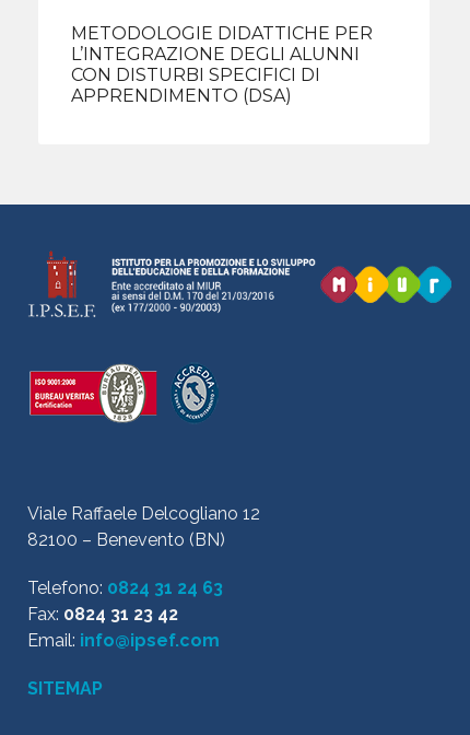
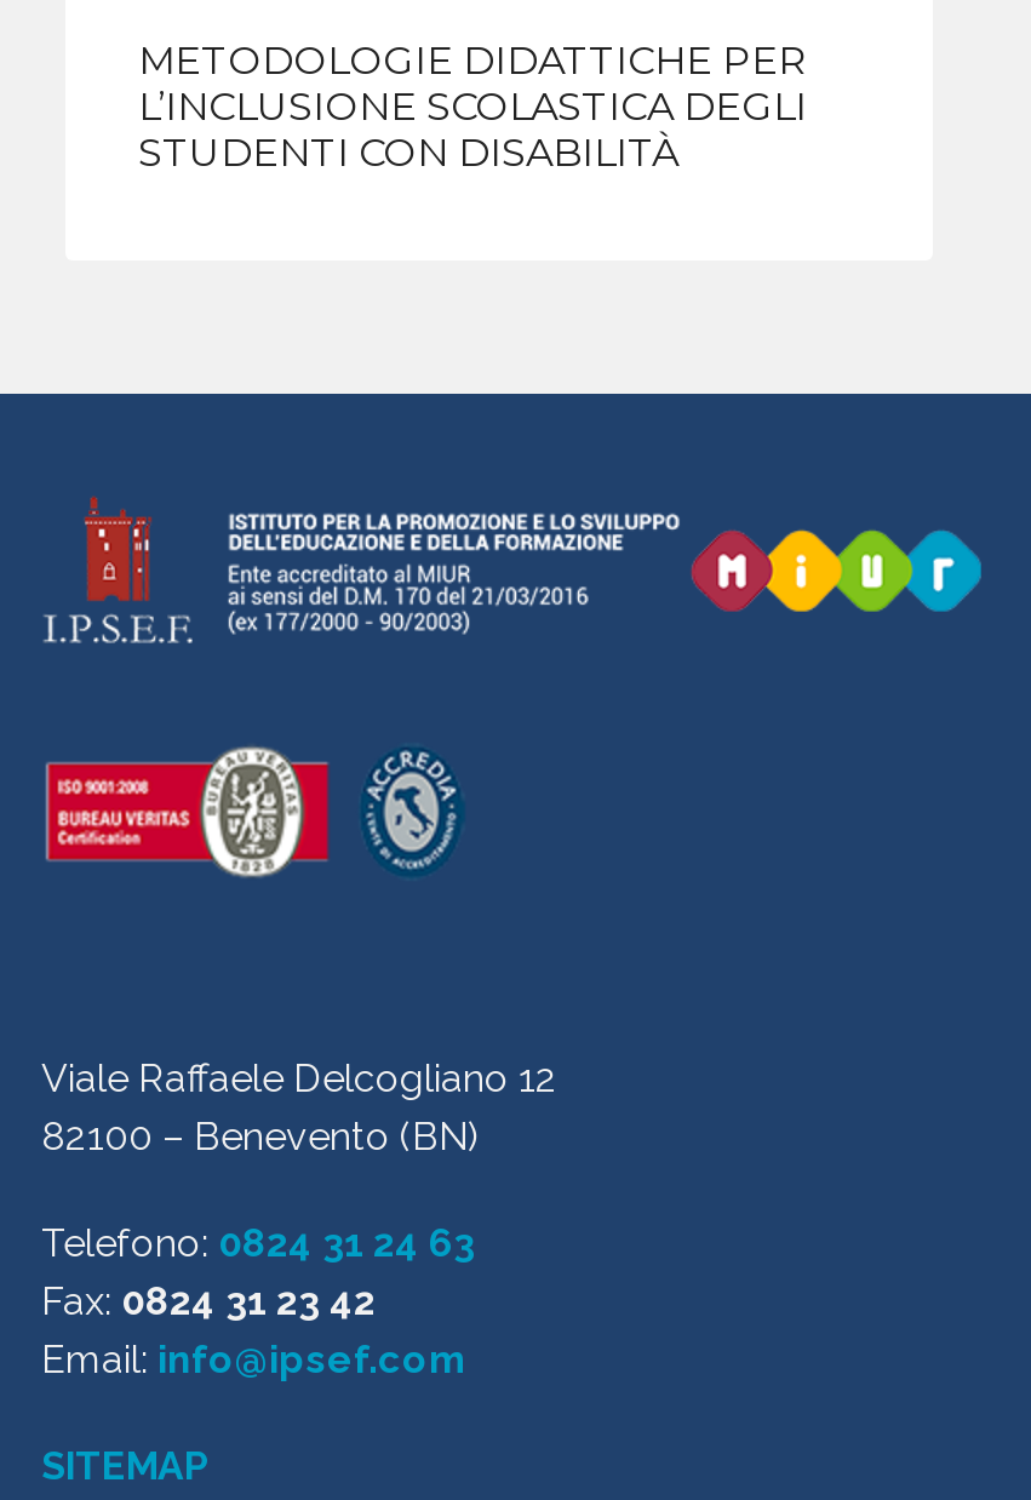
- L’INTEGRAZIONE DEGLI ALUNNI
- CON DISTURBI SPECIFICI DI
- APPRENDIMENTO (DSA)
+ L’INCLUSIONE SCOLASTICA DEGLI
+ STUDENTI CON DISABILITÀ
